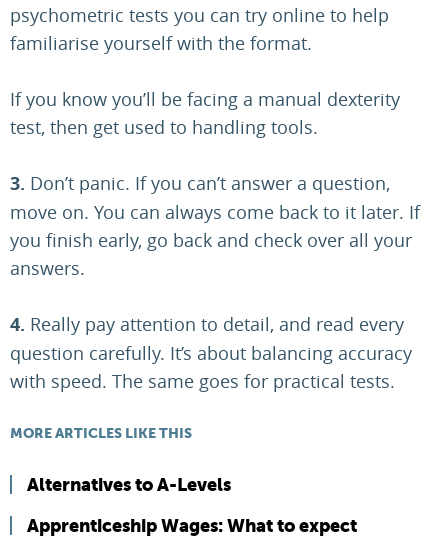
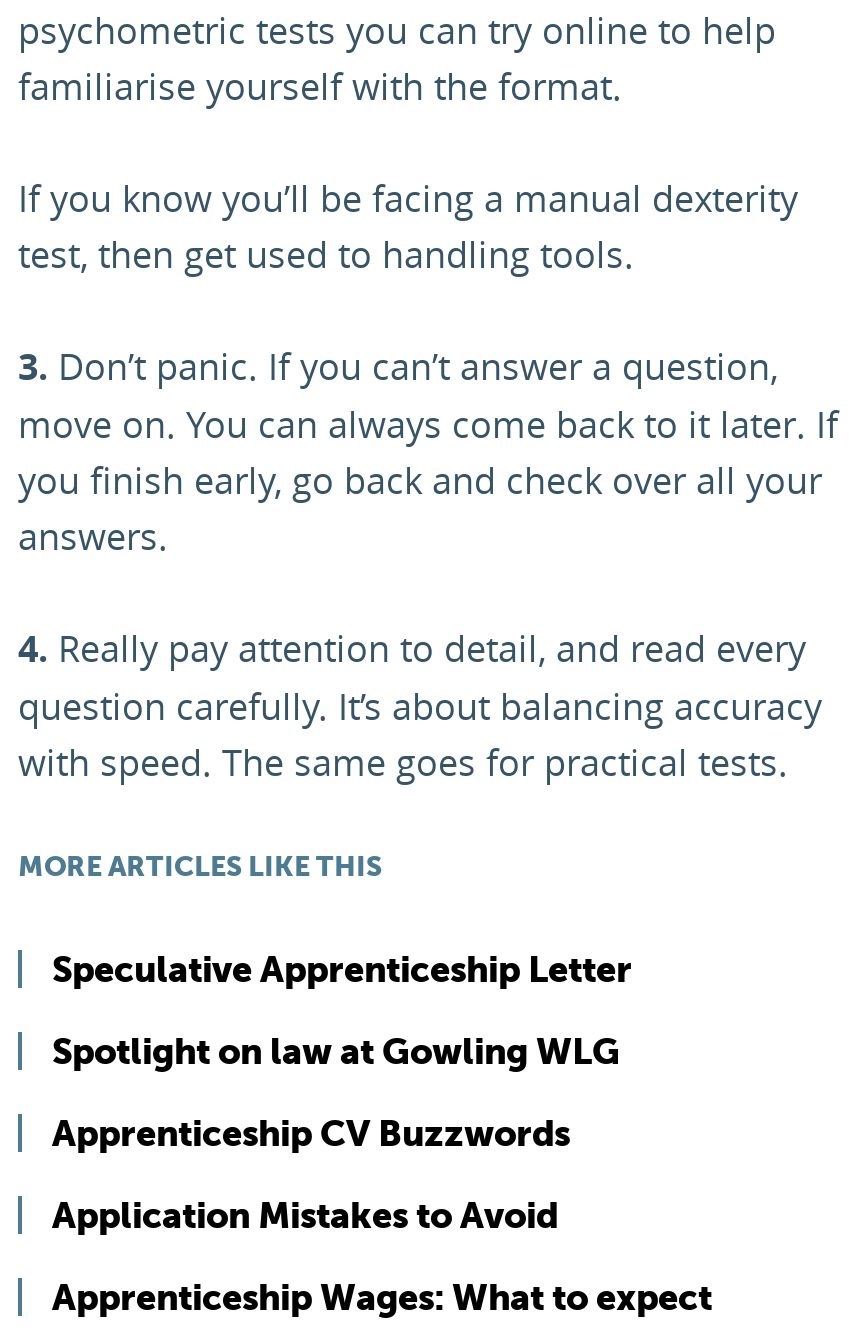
- Alternatives to A-Levels
+ Speculative Apprenticeship Letter
+ Spotlight on law at Gowling WLG
+ Apprenticeship CV Buzzwords
+ Application Mistakes to Avoid
